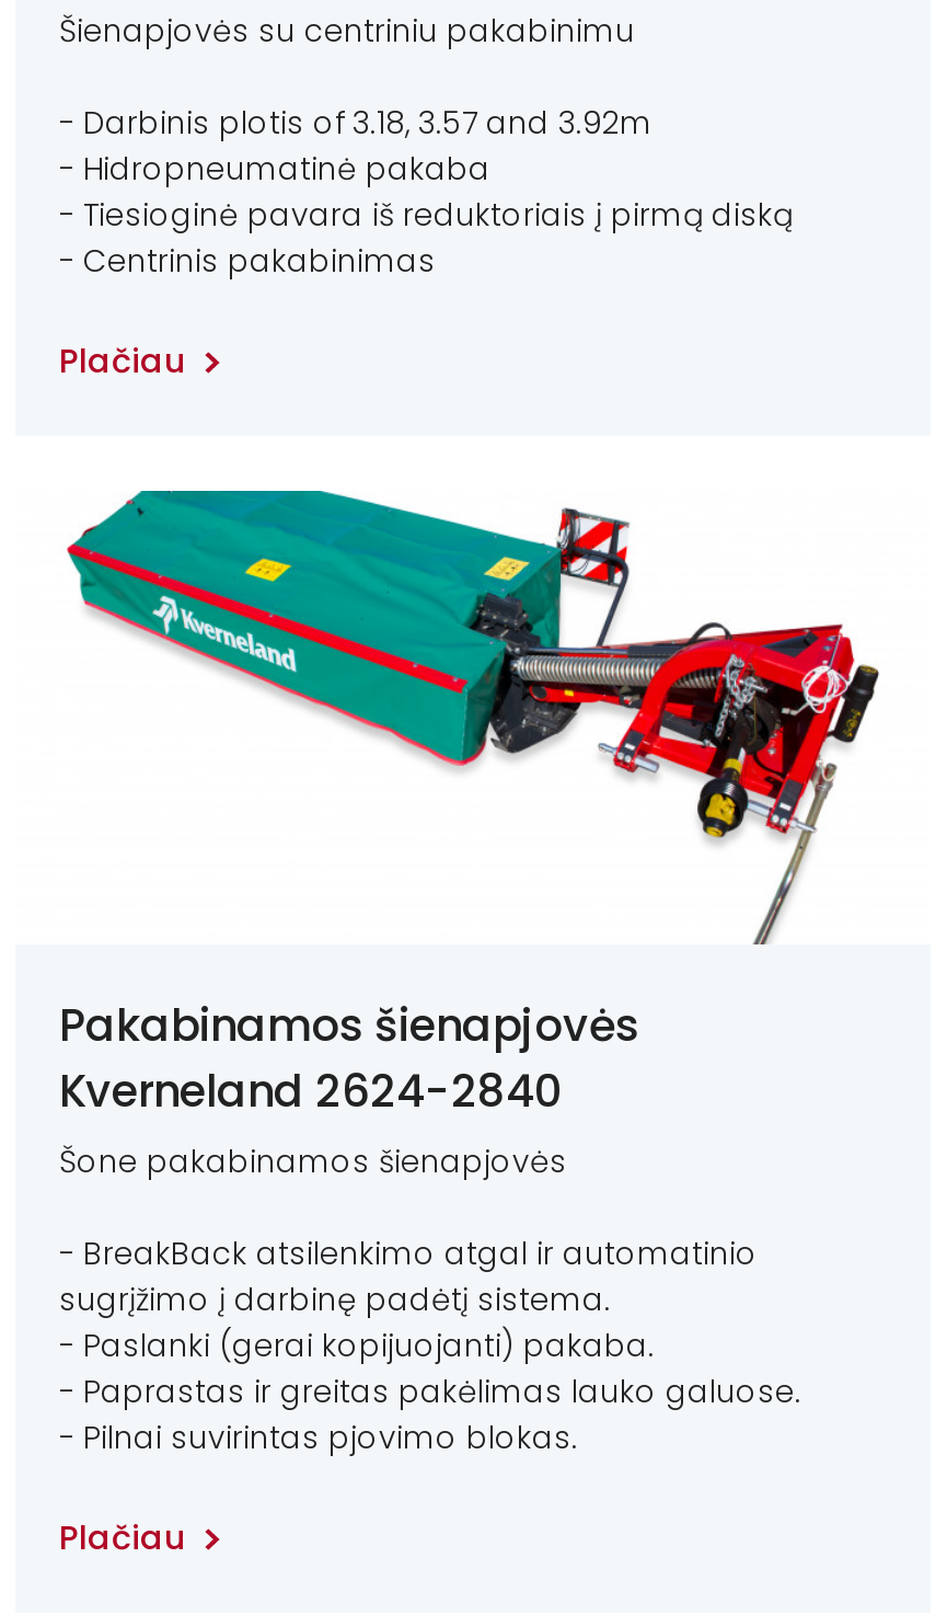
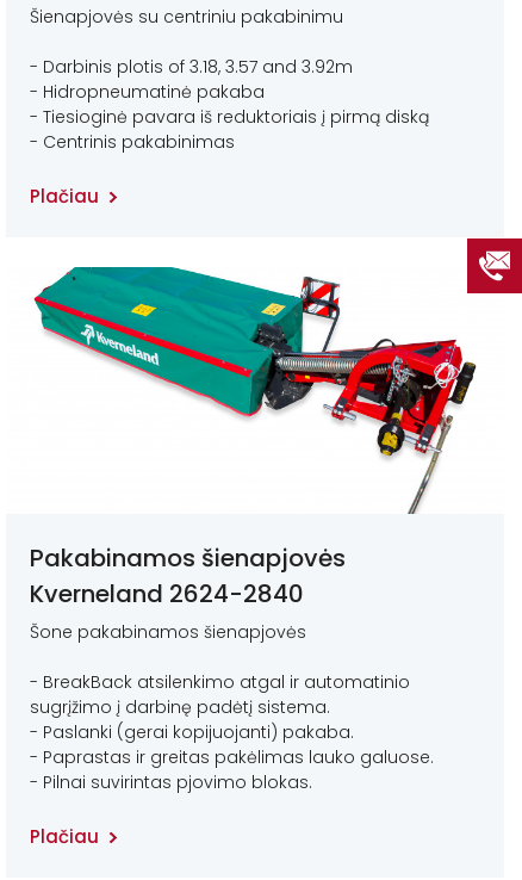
+ [image]
